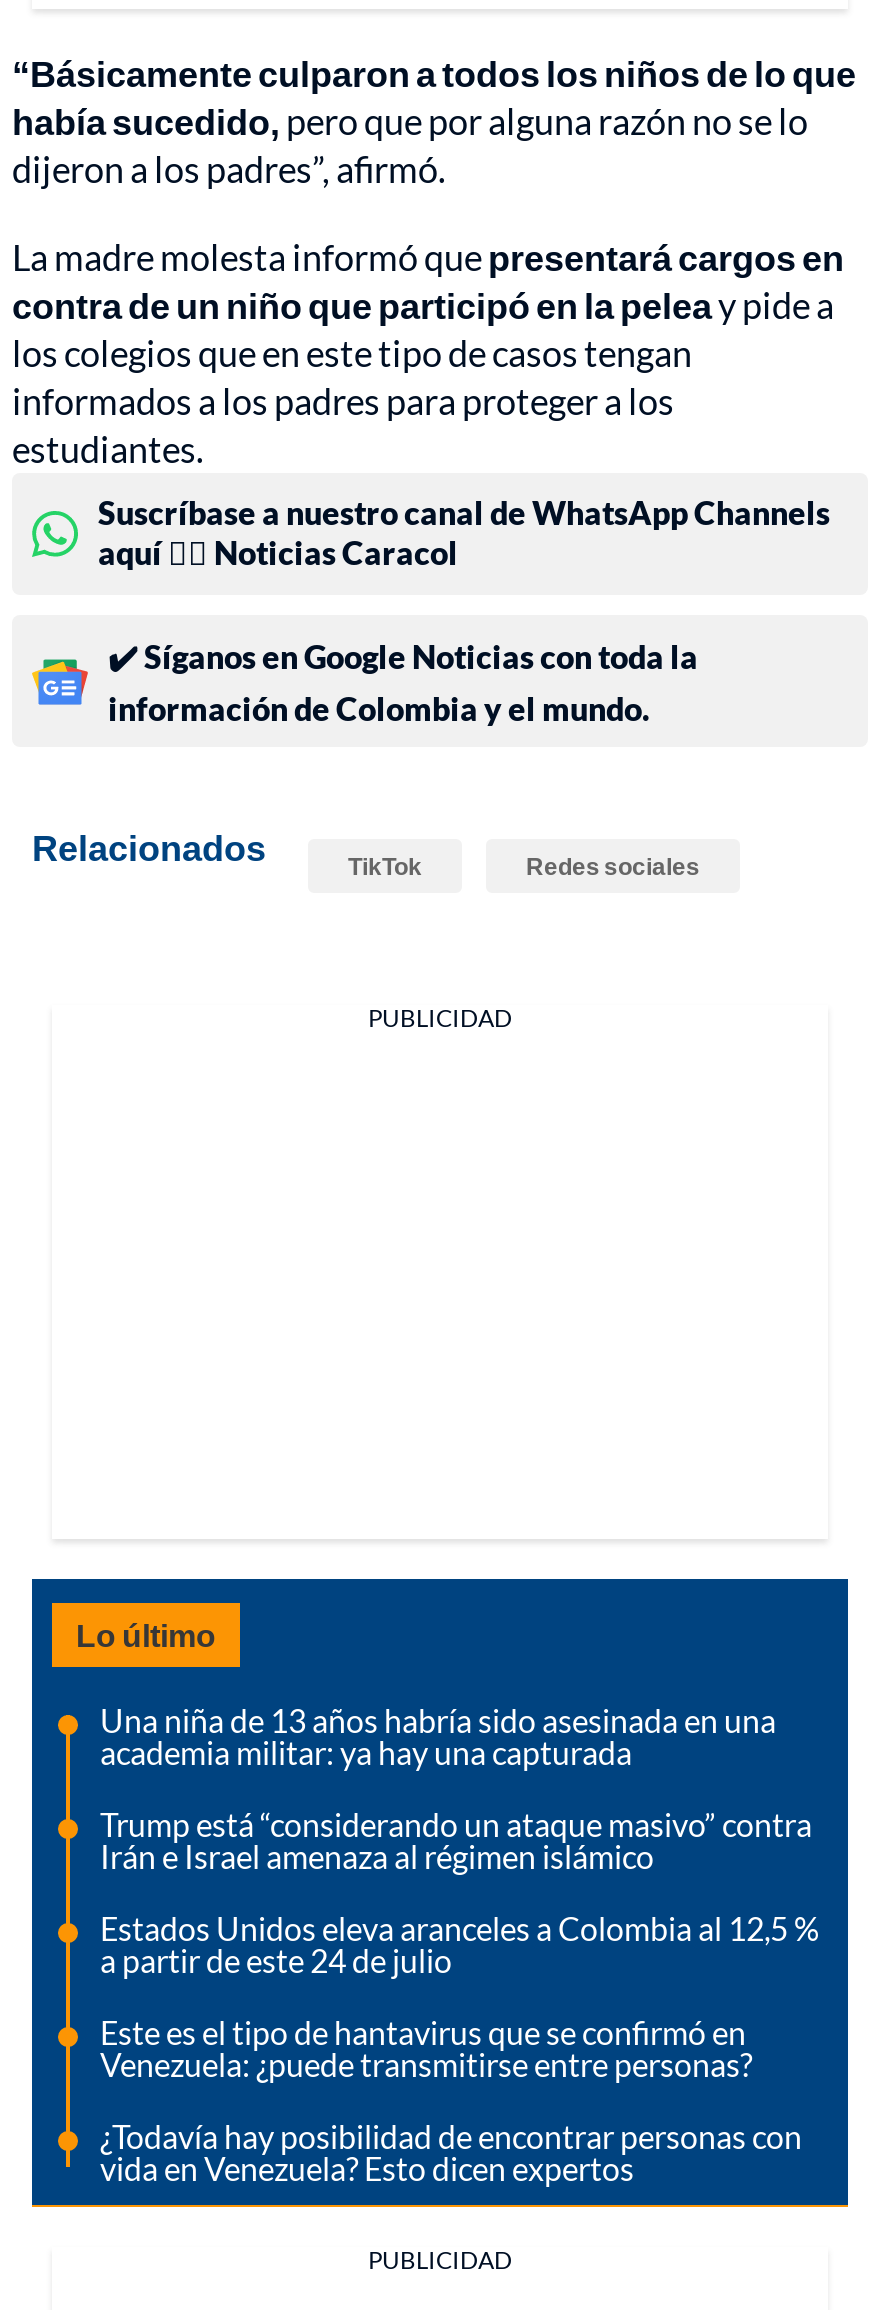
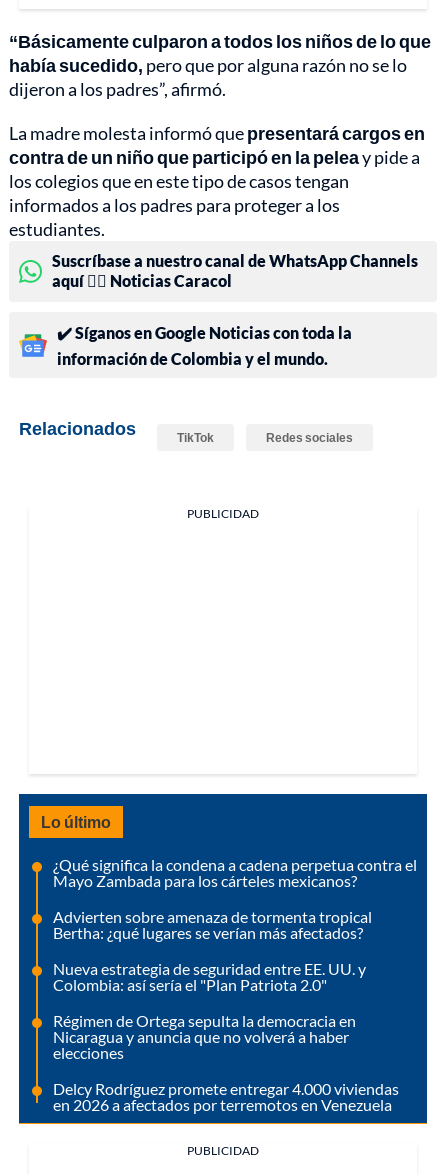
- Una niña de 13 años habría sido asesinada en una
- academia militar: ya hay una capturada
+ ¿Qué significa la condena a cadena perpetua contra el
+ Mayo Zambada para los cárteles mexicanos?

- Trump está “considerando un ataque masivo” contra
- Irán e Israel amenaza al régimen islámico
+ Advierten sobre amenaza de tormenta tropical
+ Bertha: ¿qué lugares se verían más afectados?

- Estados Unidos eleva aranceles a Colombia al 12,5 %
- a partir de este 24 de julio
+ Nueva estrategia de seguridad entre EE. UU. y
+ Colombia: así sería el "Plan Patriota 2.0"

- Este es el tipo de hantavirus que se confirmó en
- Venezuela: ¿puede transmitirse entre personas?
+ Régimen de Ortega sepulta la democracia en
+ Nicaragua y anuncia que no volverá a haber
+ elecciones

- ¿Todavía hay posibilidad de encontrar personas con
- vida en Venezuela? Esto dicen expertos
+ Delcy Rodríguez promete entregar 4.000 viviendas
+ en 2026 a afectados por terremotos en Venezuela
